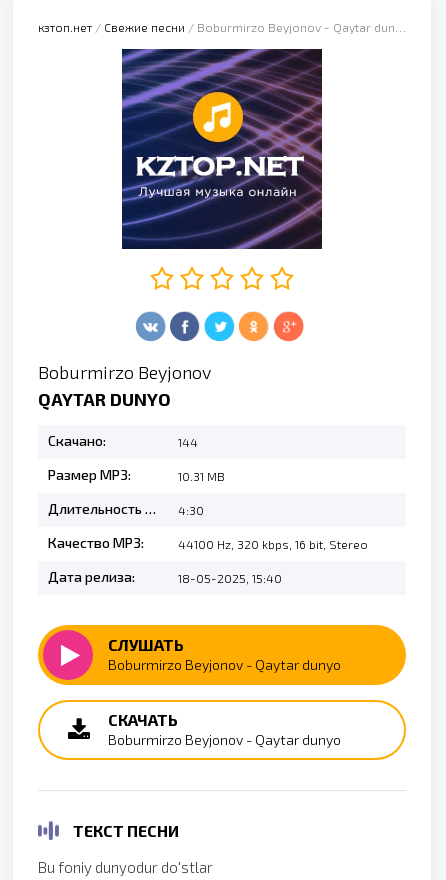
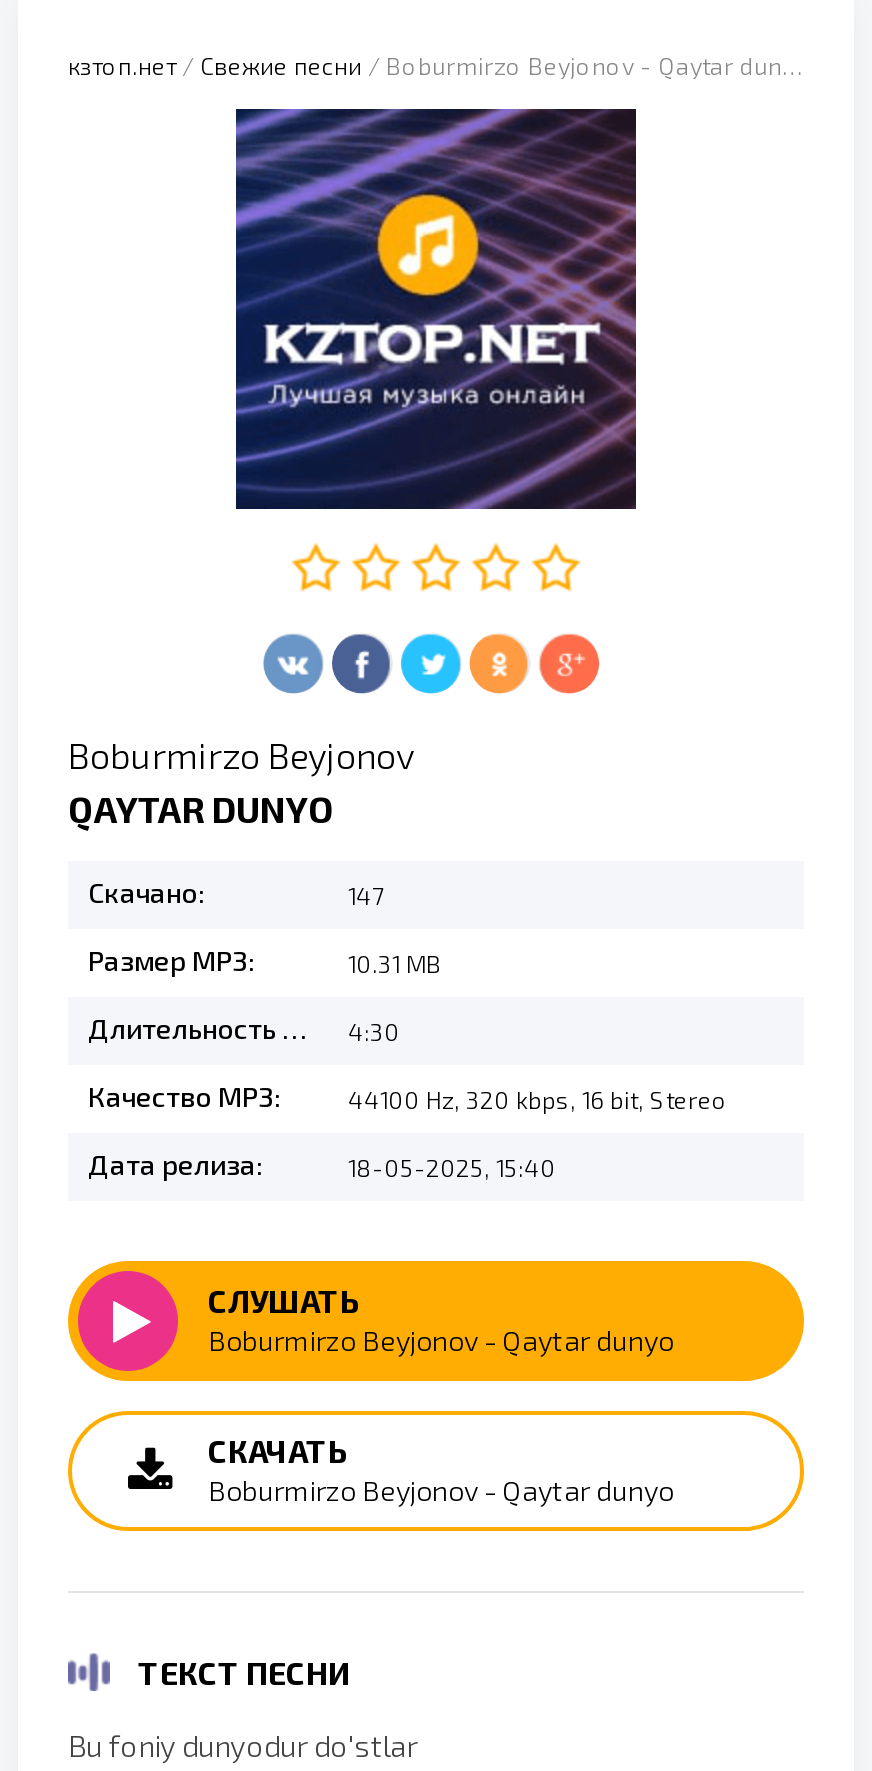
- 144
+ 147
